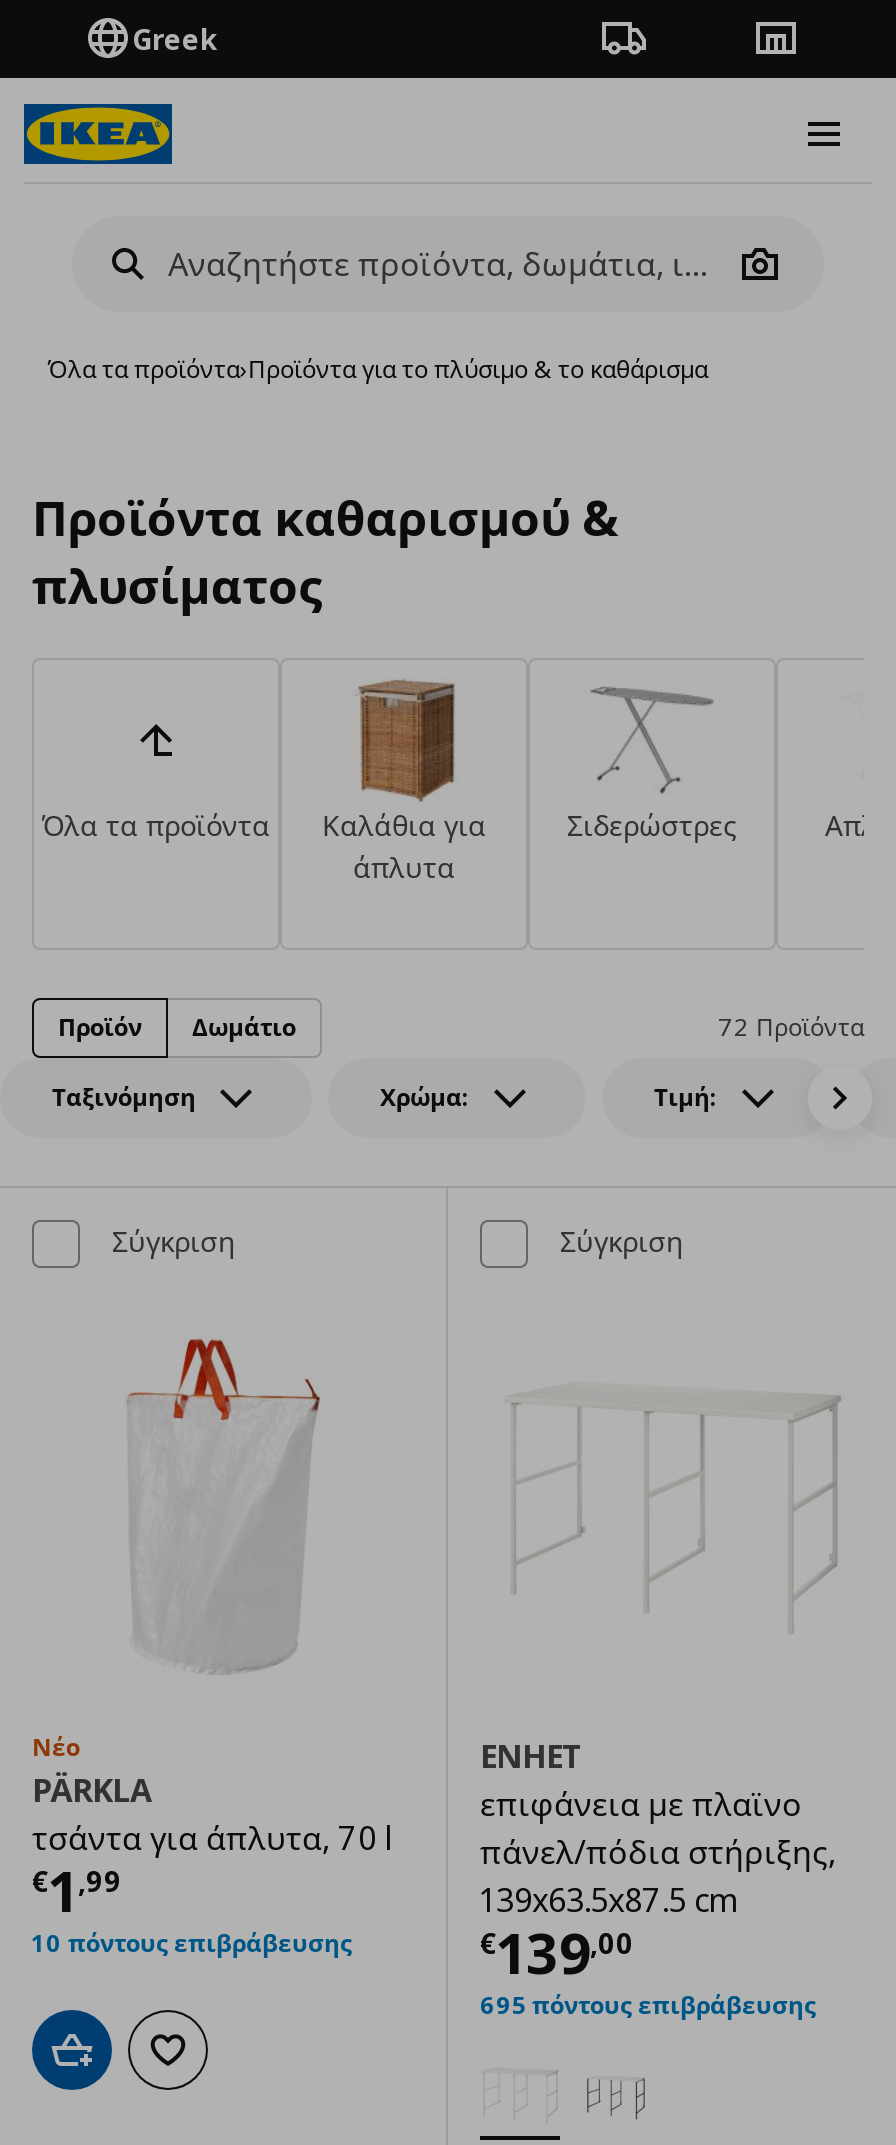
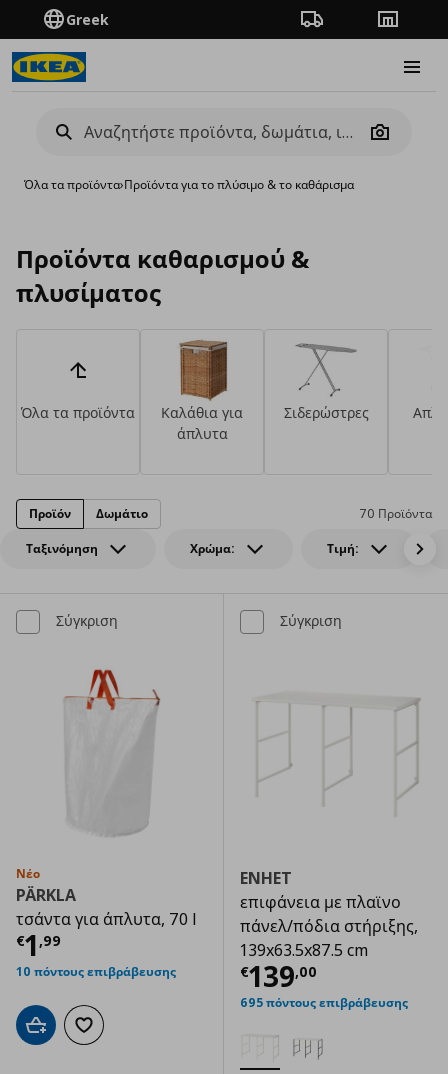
- 72 Προϊόντα
+ 70 Προϊόντα
